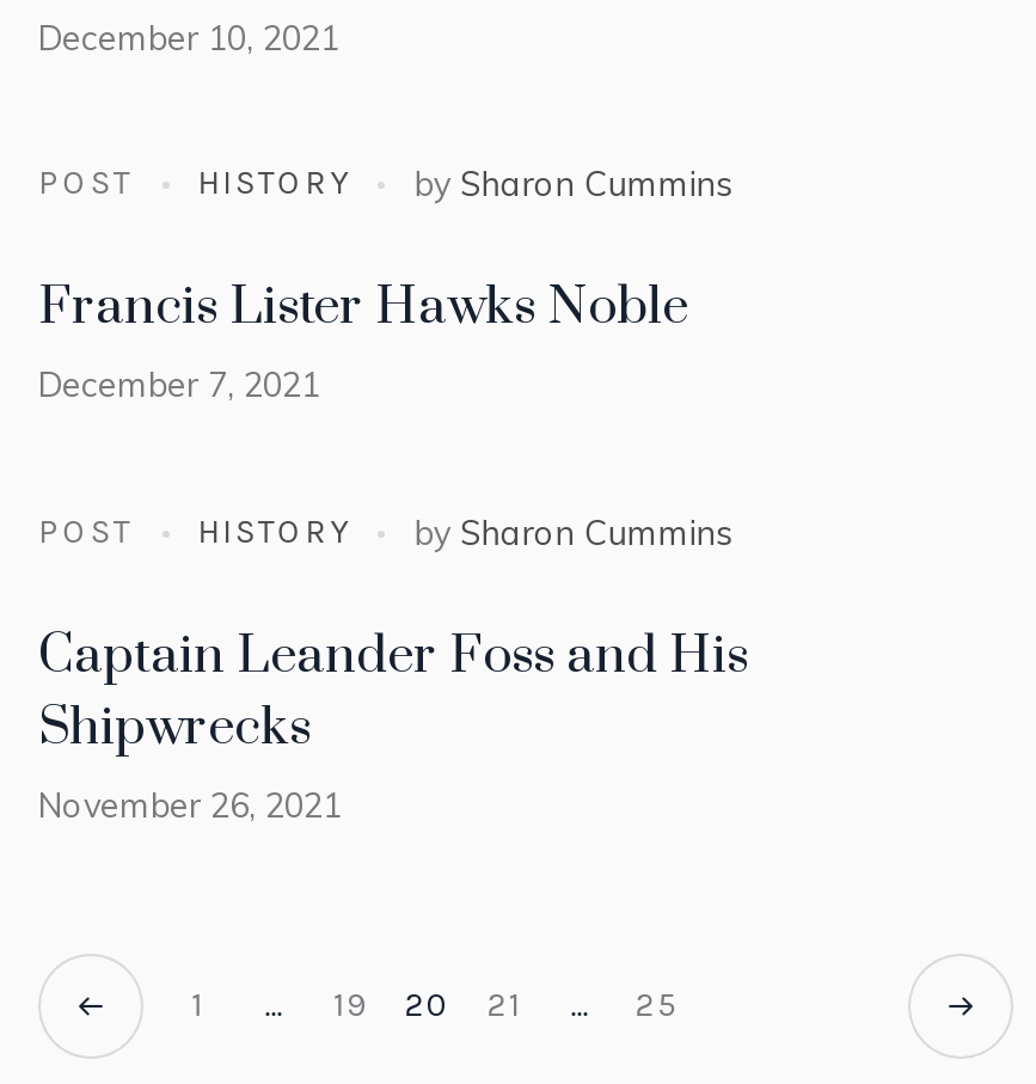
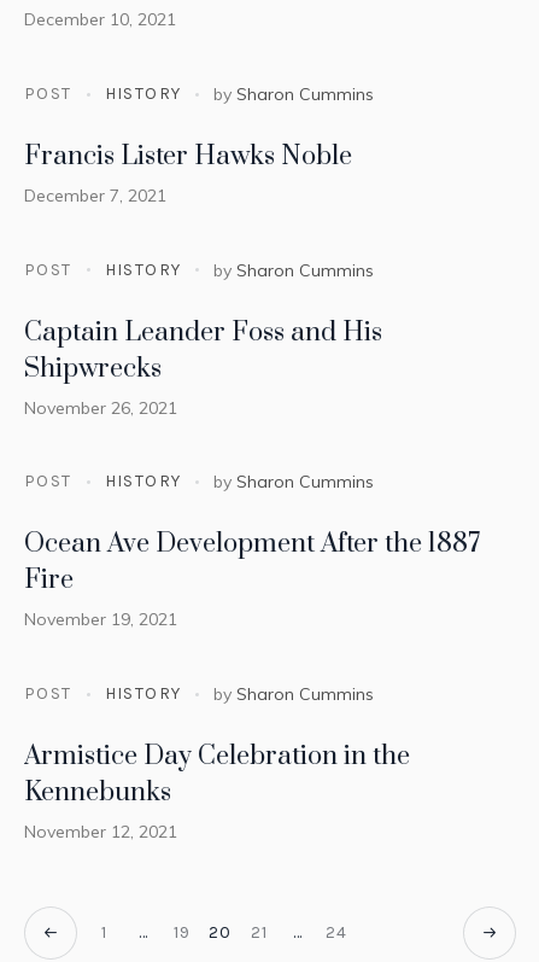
+ POST
+ HISTORY
+ by Sharon Cummins
+ Ocean Ave Development After the 1887
+ Fire
+ November 19, 2021
+ POST
+ HISTORY
+ by Sharon Cummins
+ Armistice Day Celebration in the
+ Kennebunks
+ November 12, 2021

- 25
+ 24
